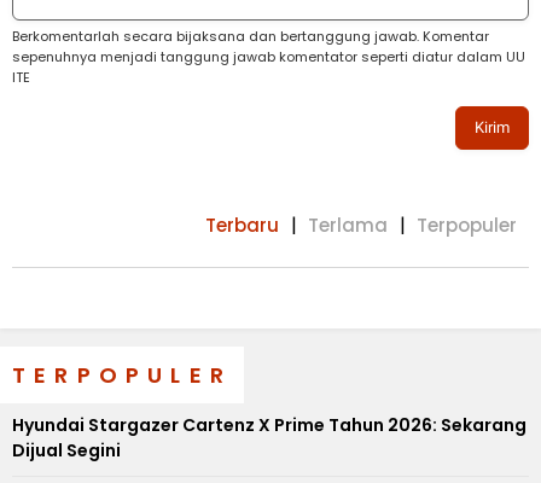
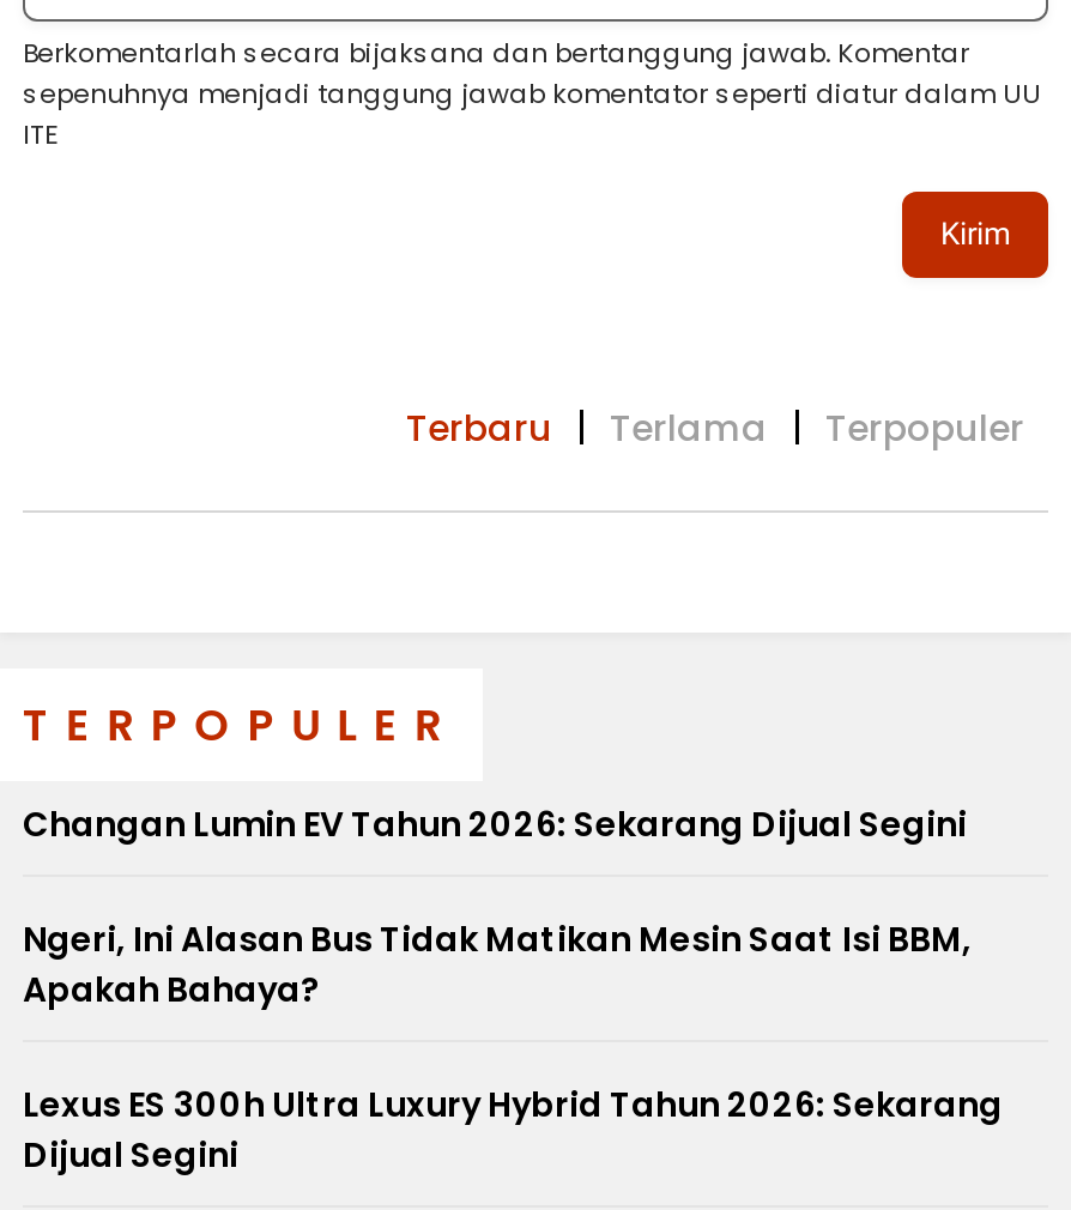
- Hyundai Stargazer Cartenz X Prime Tahun 2026: Sekarang
+ Changan Lumin EV Tahun 2026: Sekarang Dijual Segini
+ Ngeri, Ini Alasan Bus Tidak Matikan Mesin Saat Isi BBM,
+ Apakah Bahaya?
+ Lexus ES 300h Ultra Luxury Hybrid Tahun 2026: Sekarang
